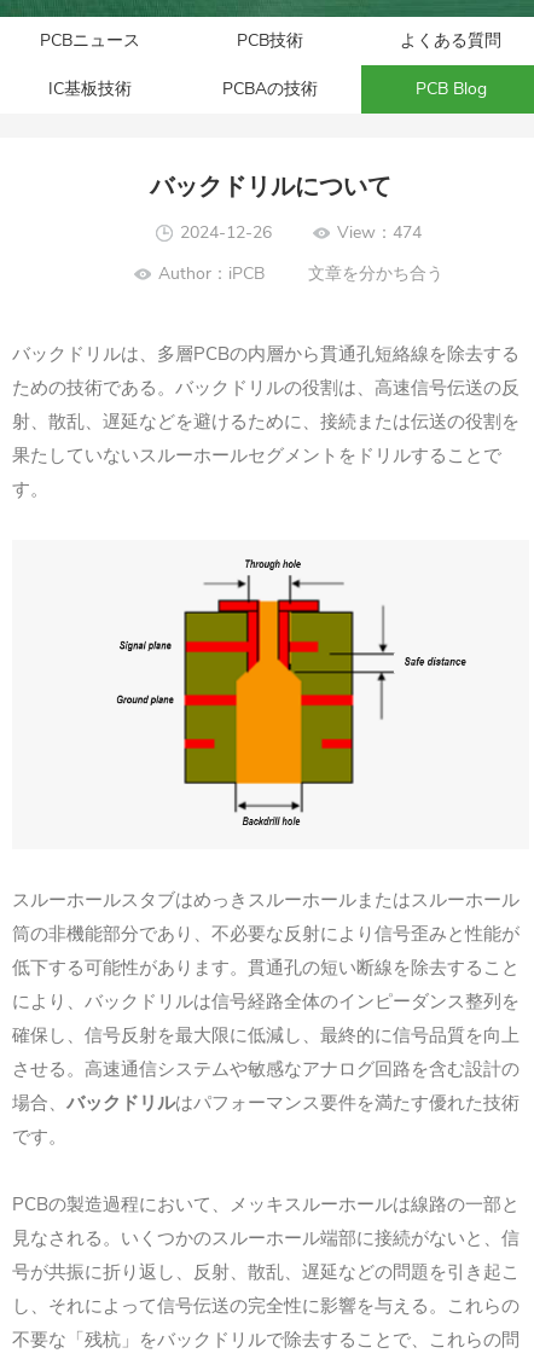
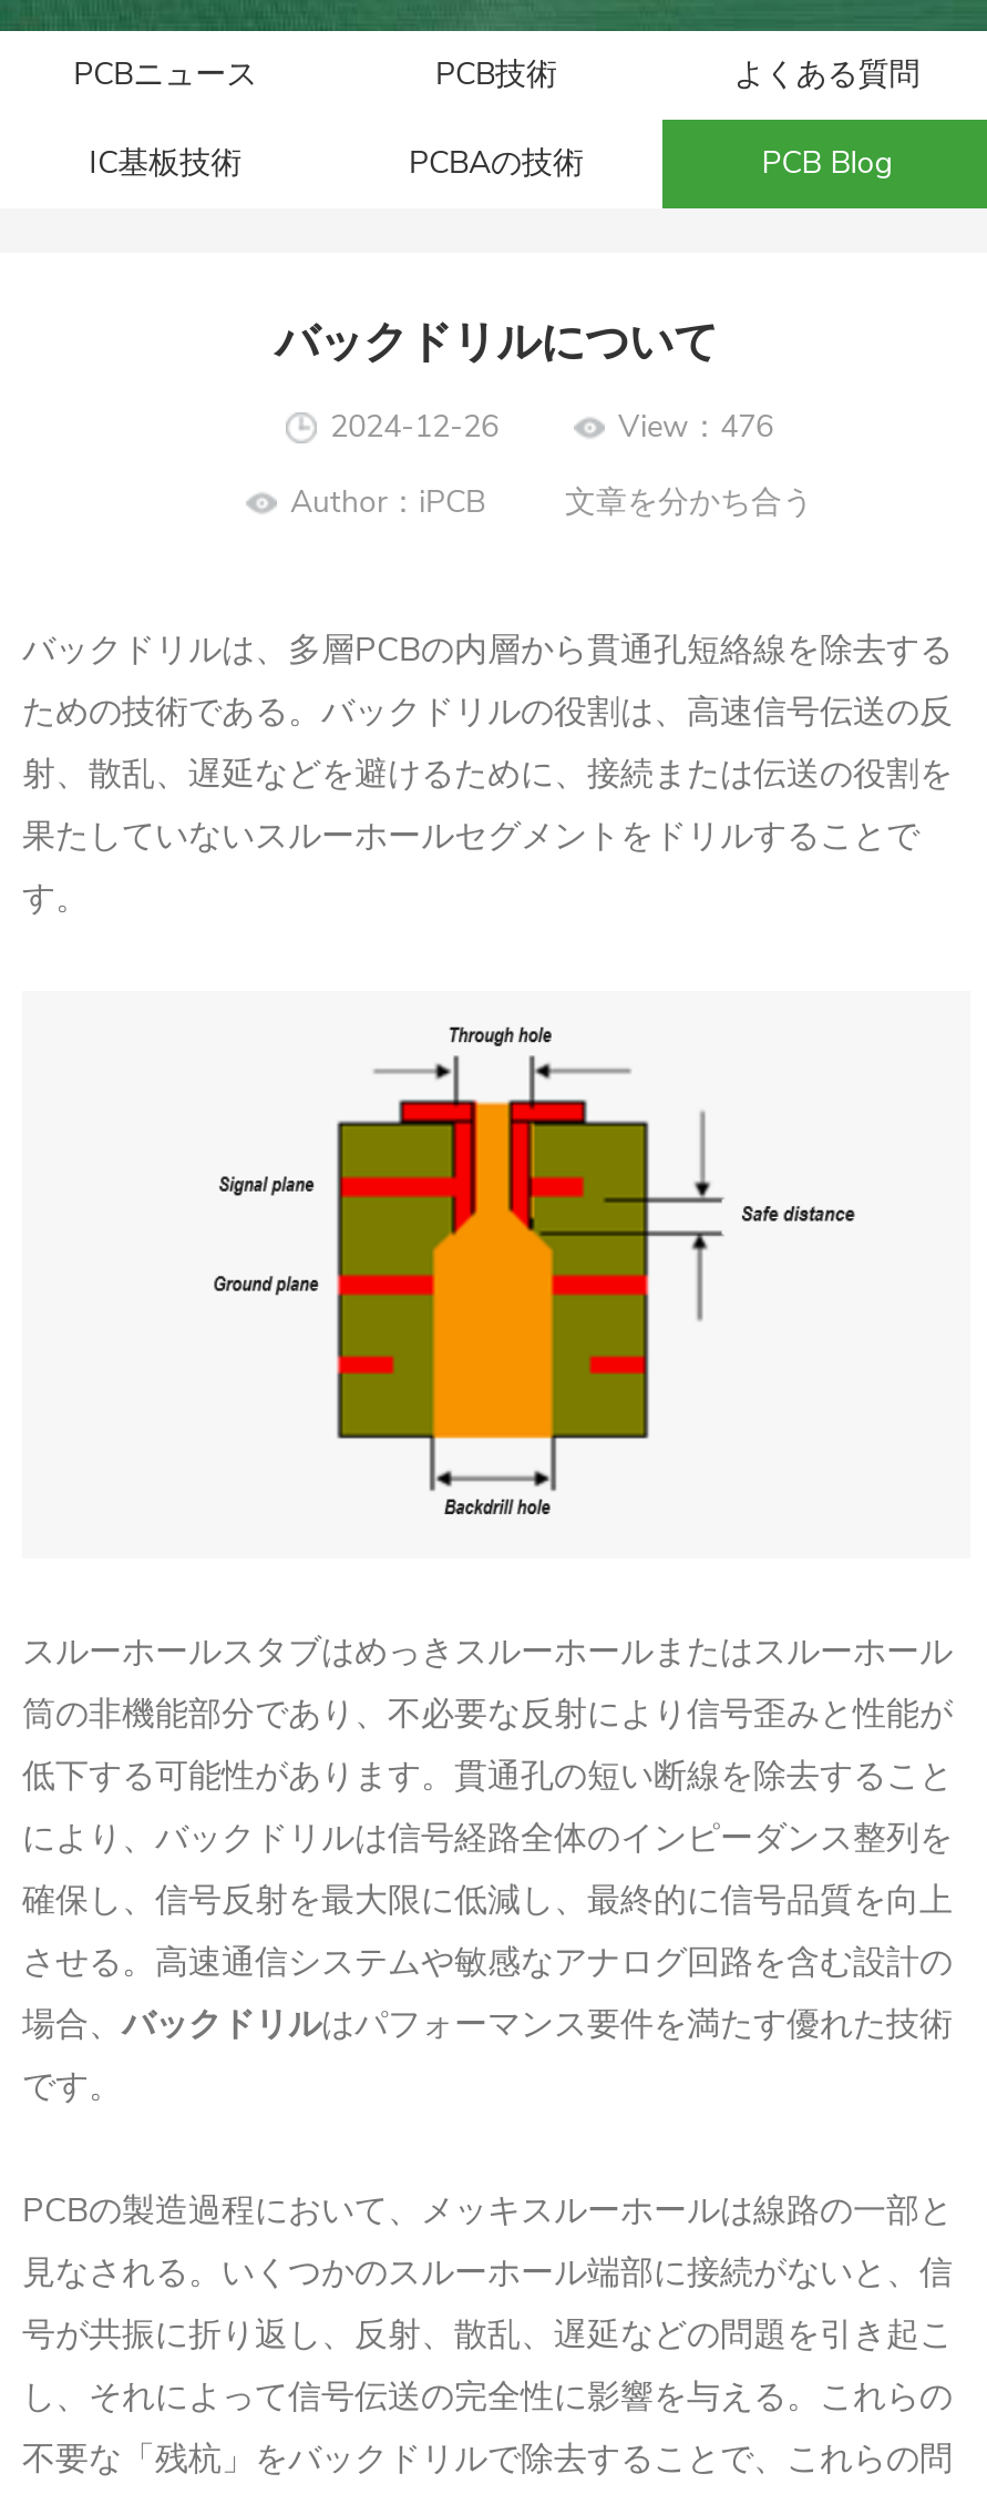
- View：474
+ View：476
